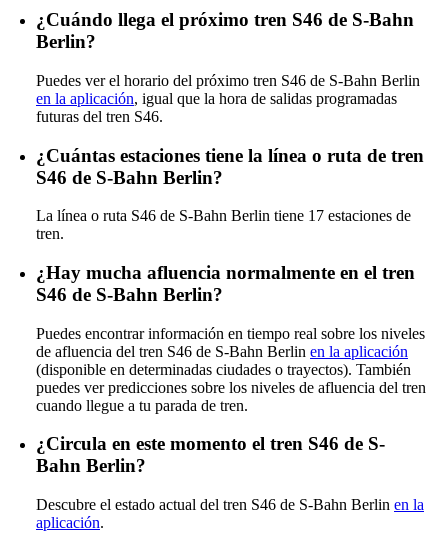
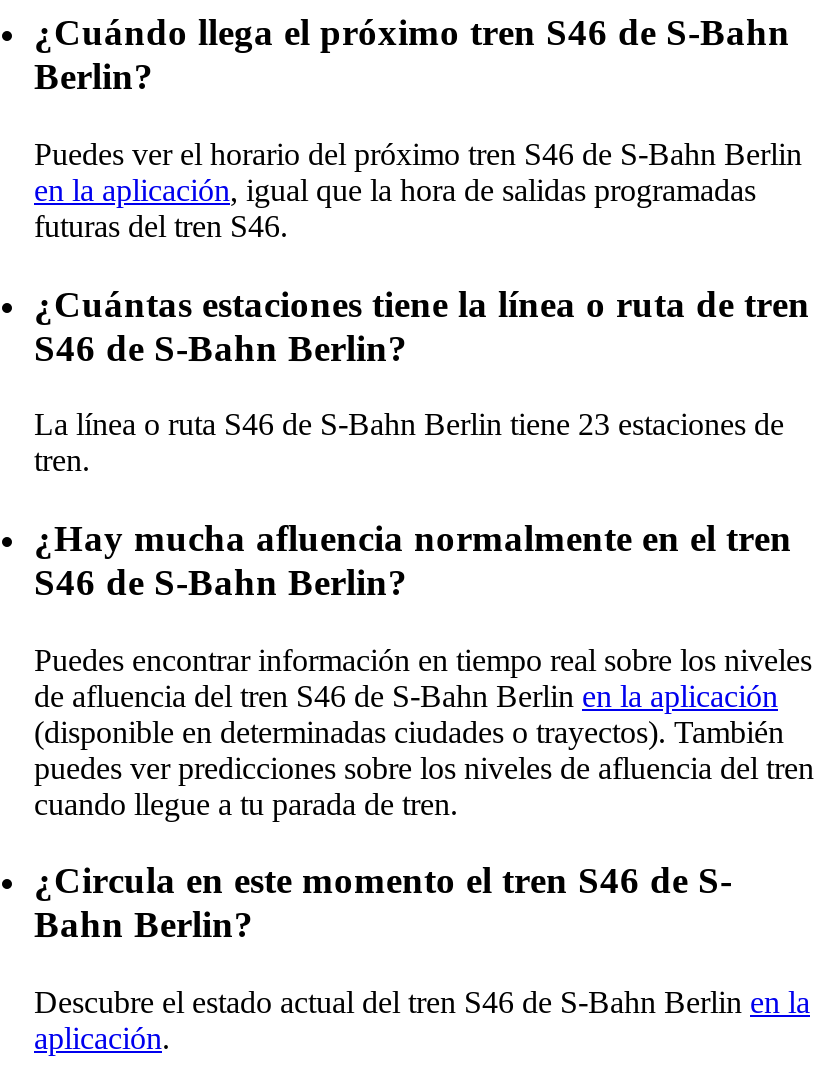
- La línea o ruta S46 de S-Bahn Berlin tiene 17 estaciones de
+ La línea o ruta S46 de S-Bahn Berlin tiene 23 estaciones de
